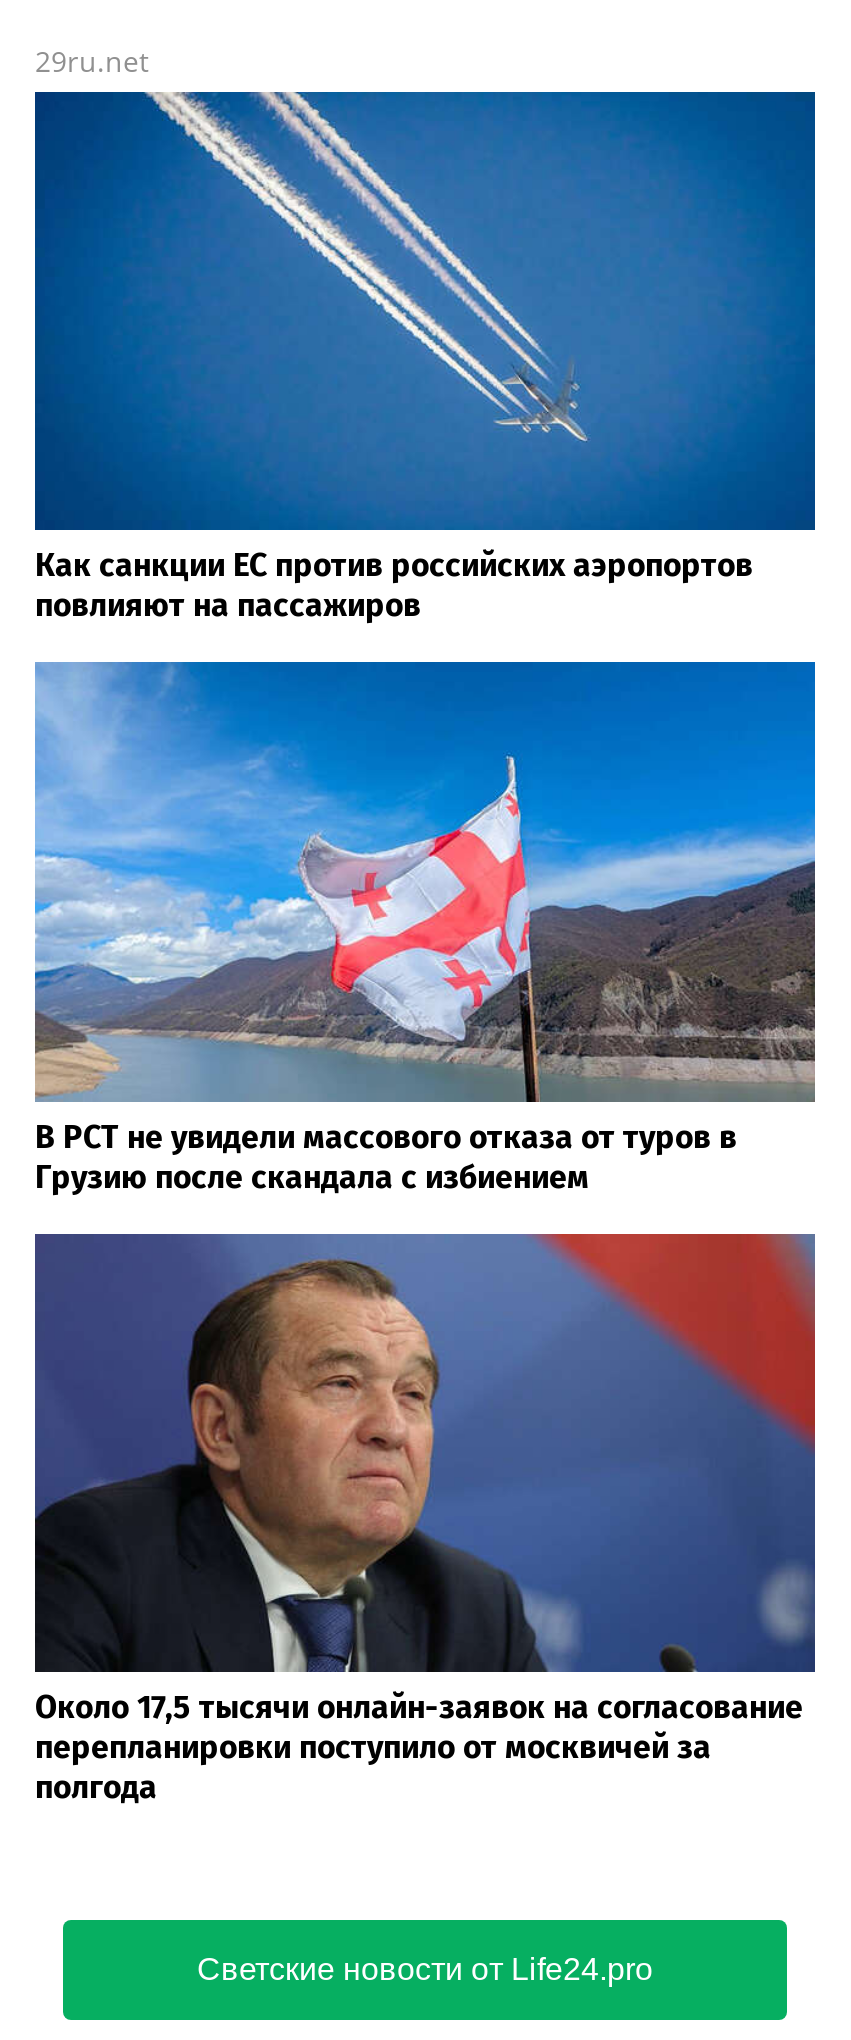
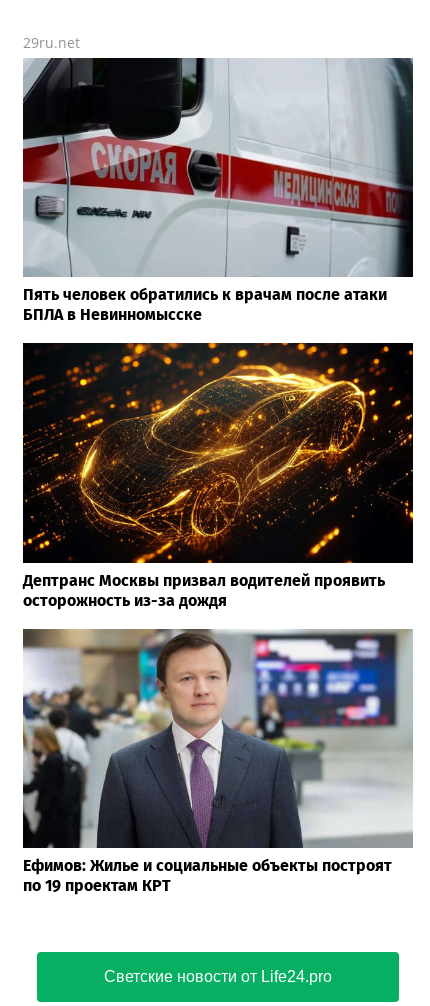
- [image]
- Как санкции ЕС против российских аэропортов
- повлияют на пассажиров
+ [image]
+ Пять человек обратились к врачам после атаки
+ БПЛА в Невинномысске

- [image]
- В РСТ не увидели массового отказа от туров в
- Грузию после скандала с избиением
+ [image]
+ Дептранс Москвы призвал водителей проявить
+ осторожность из-за дождя

- [image]
- Около 17,5 тысячи онлайн-заявок на согласование
- перепланировки поступило от москвичей за
- полгода
+ [image]
+ Ефимов: Жилье и социальные объекты построят
+ по 19 проектам КРТ
